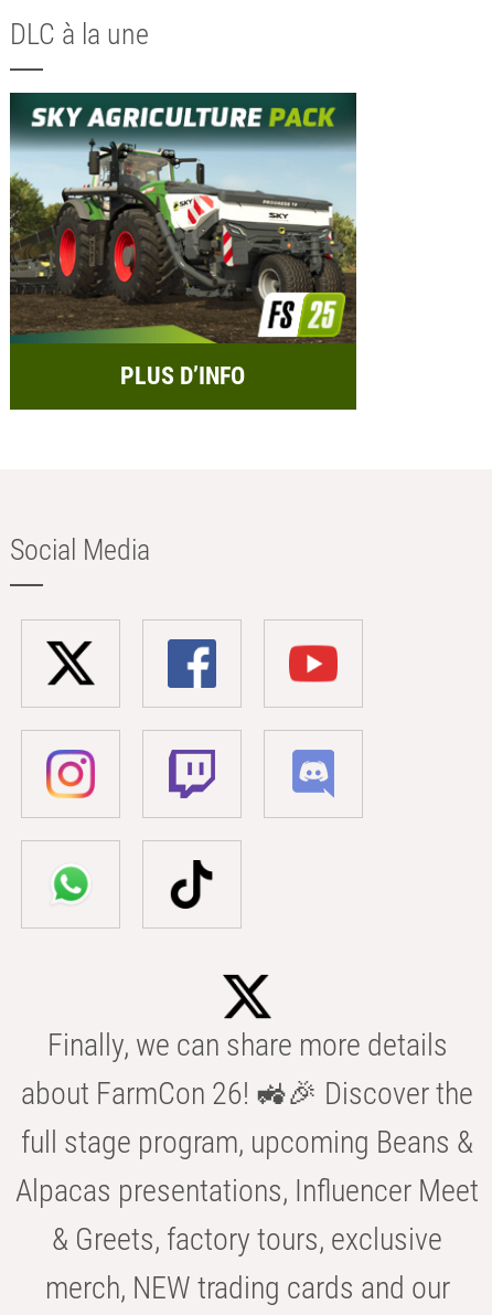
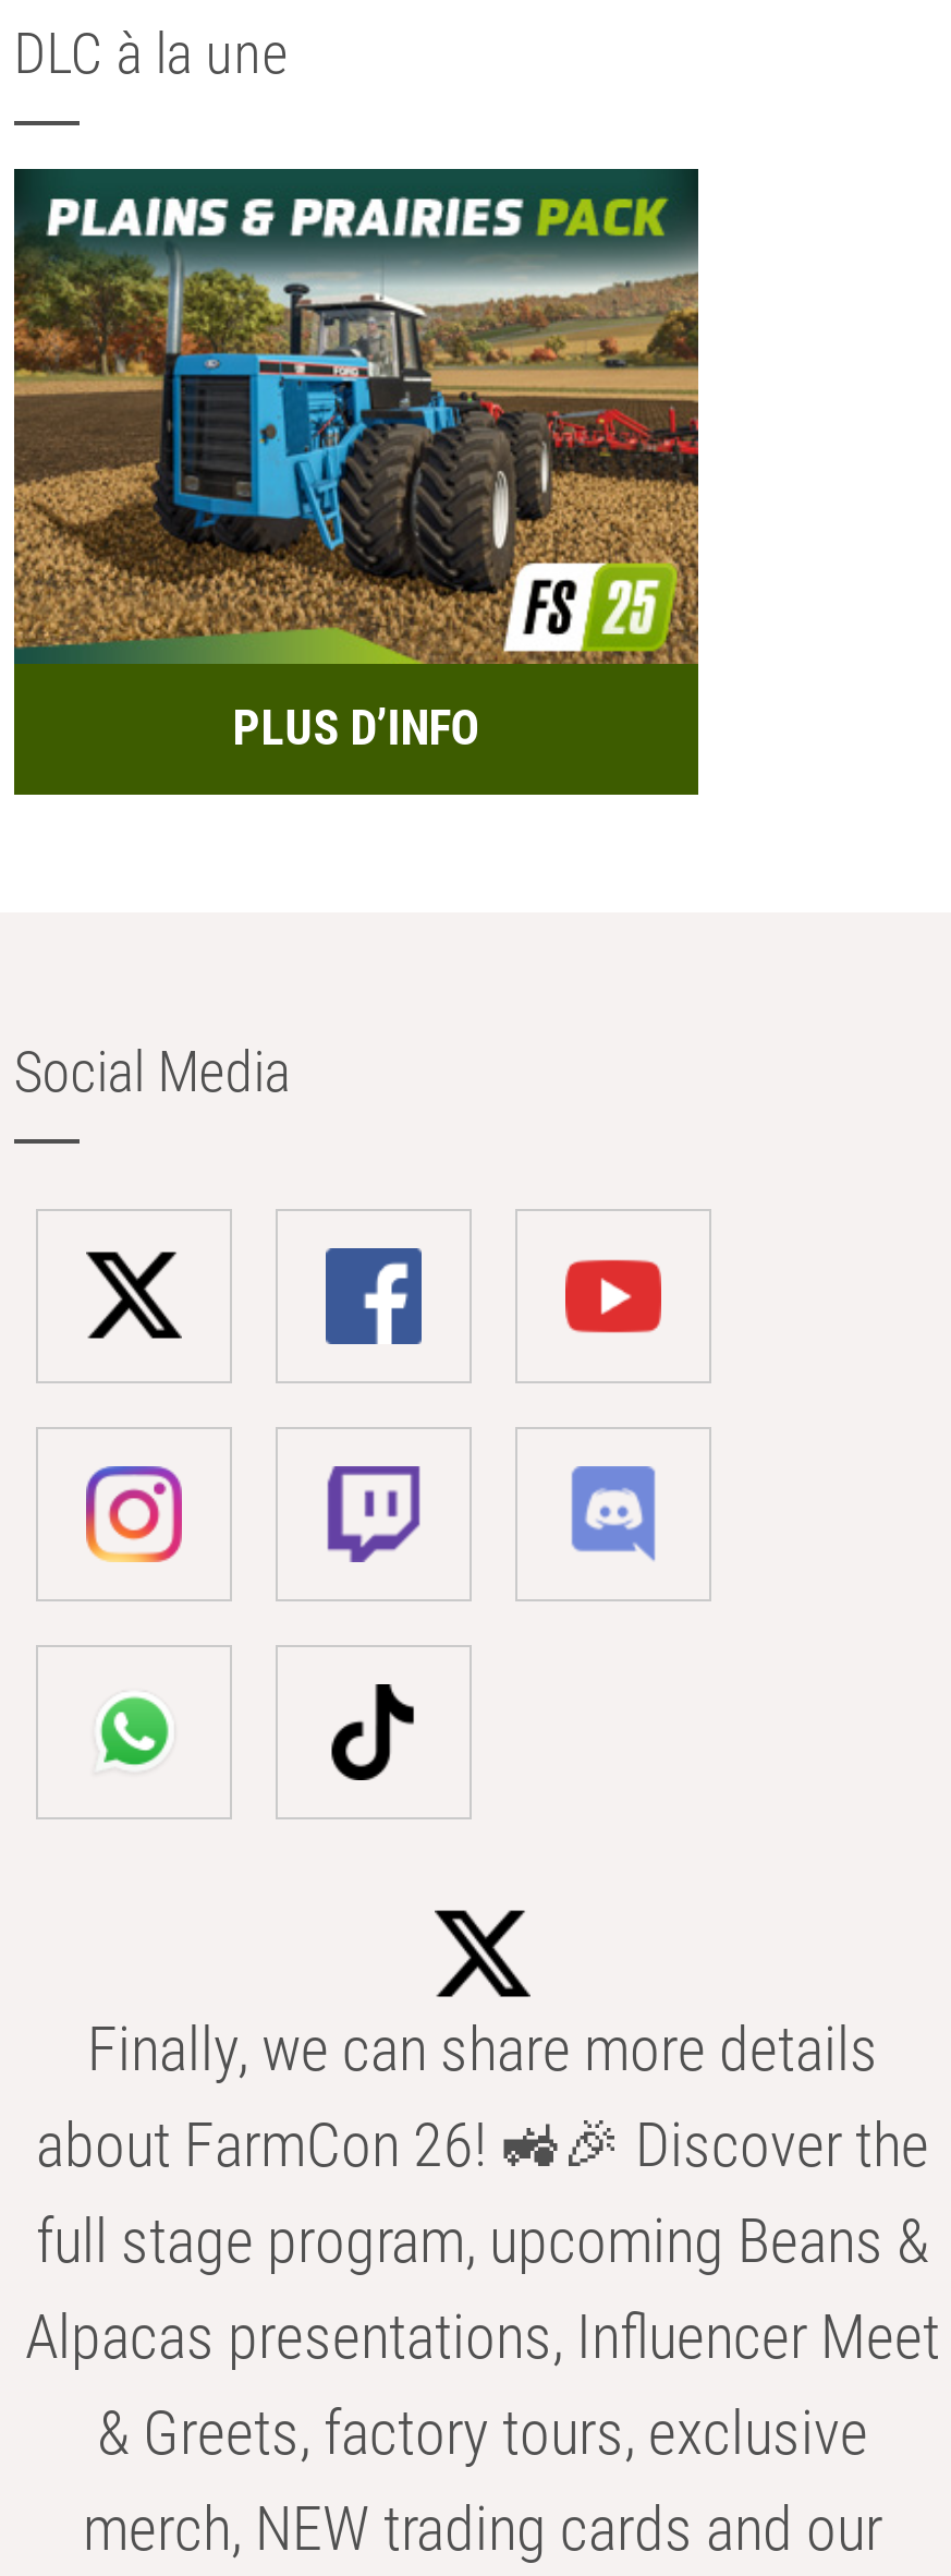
- [image]
+ [image]
